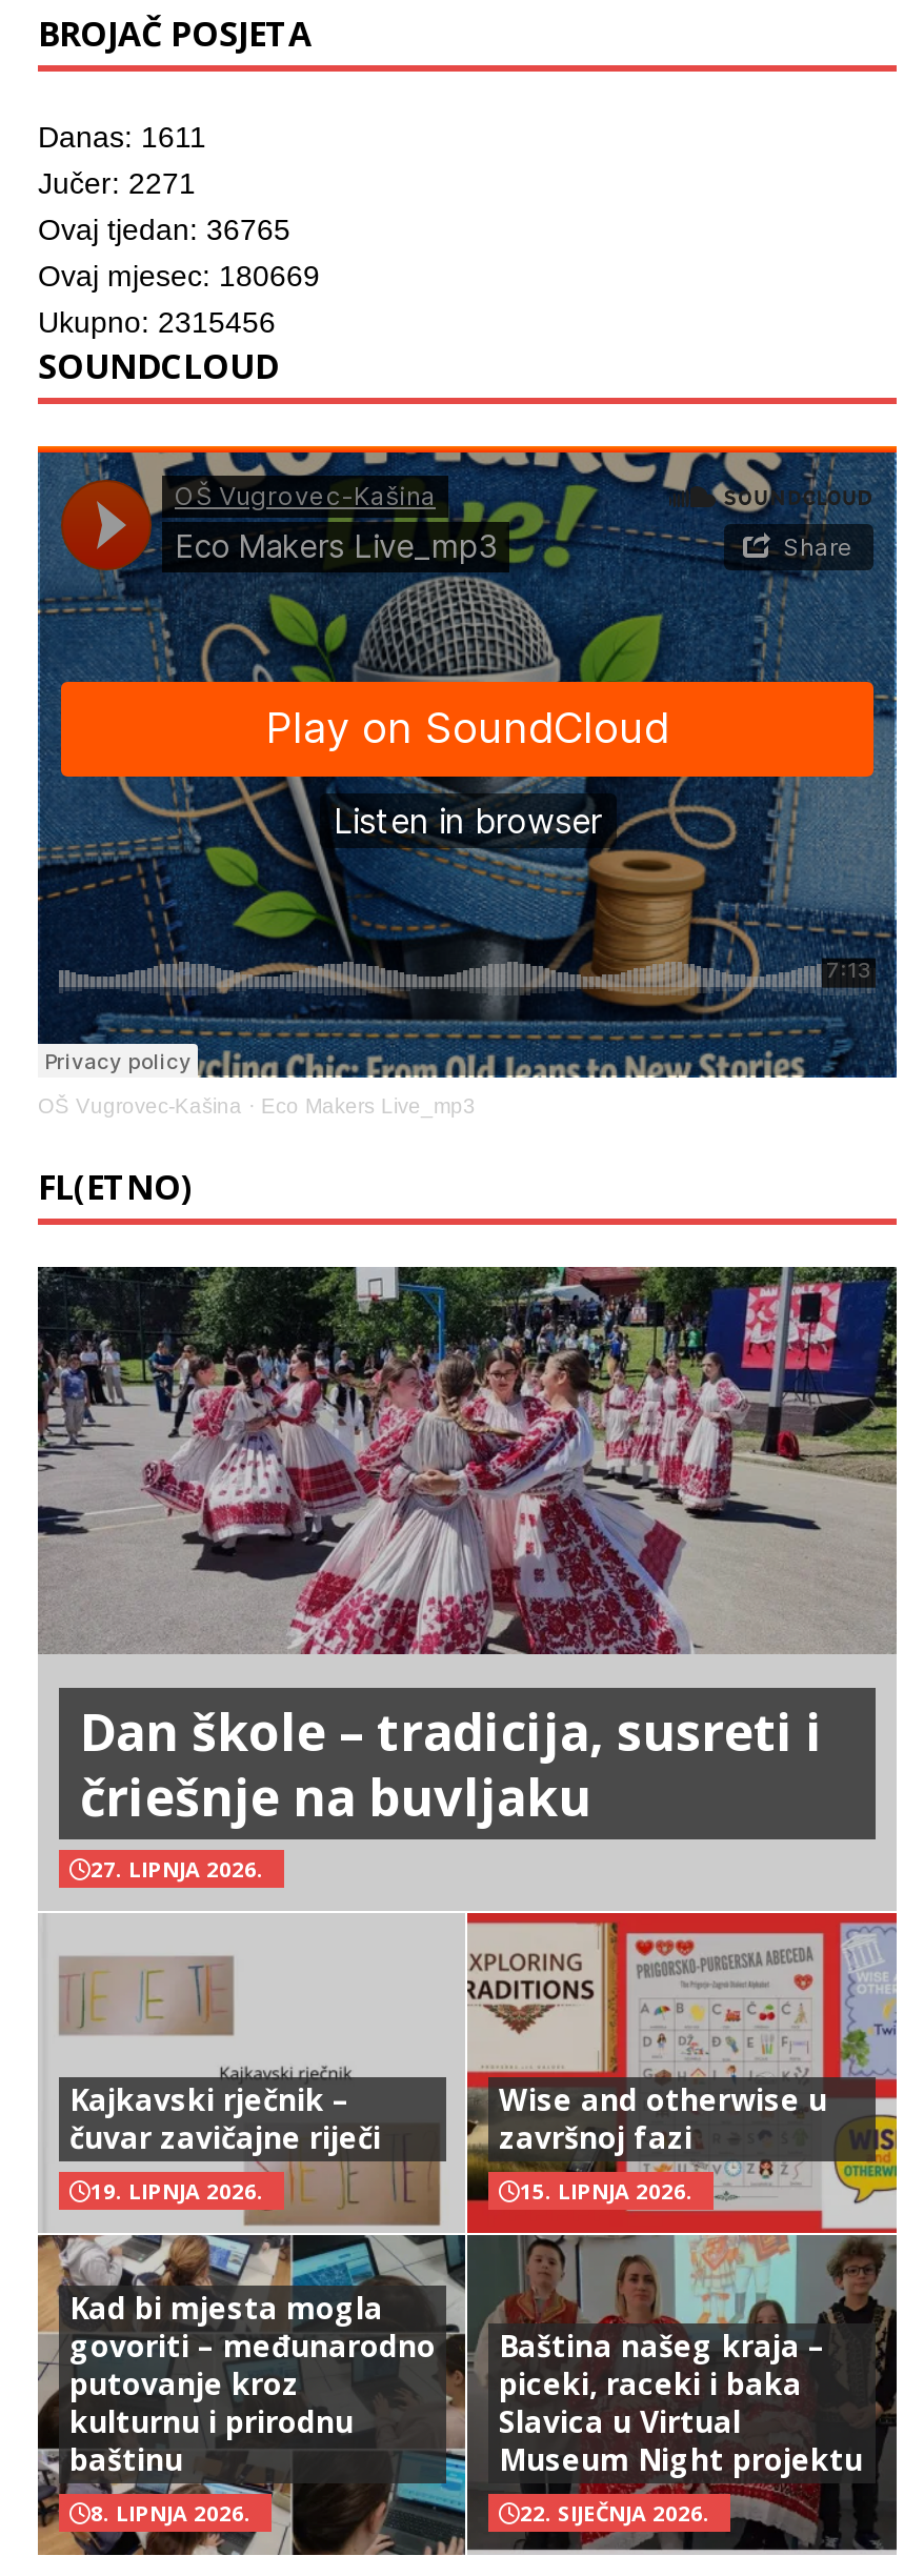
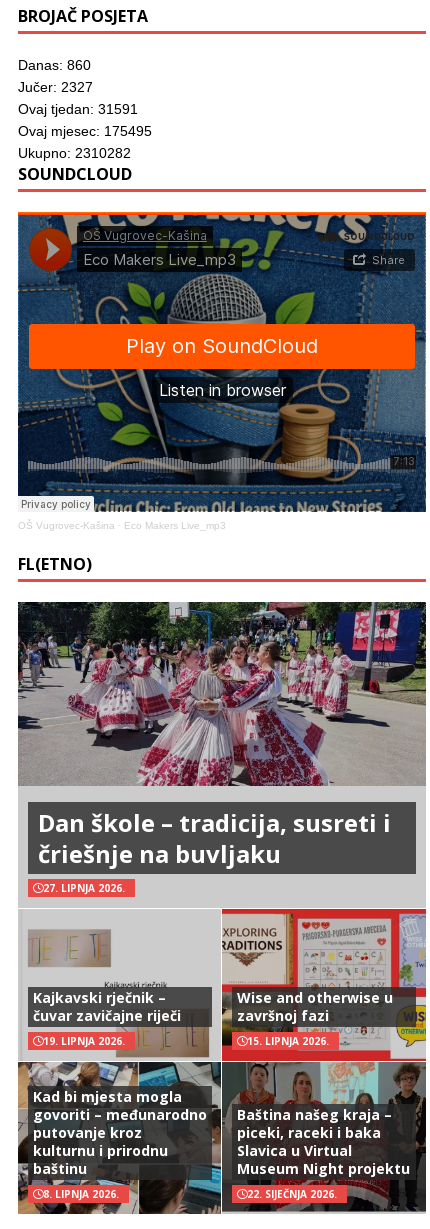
- Danas: 1611
+ Danas: 860

- Jučer: 2271
+ Jučer: 2327

- Ovaj tjedan: 36765
+ Ovaj tjedan: 31591

- Ovaj mjesec: 180669
+ Ovaj mjesec: 175495

- Ukupno: 2315456
+ Ukupno: 2310282
